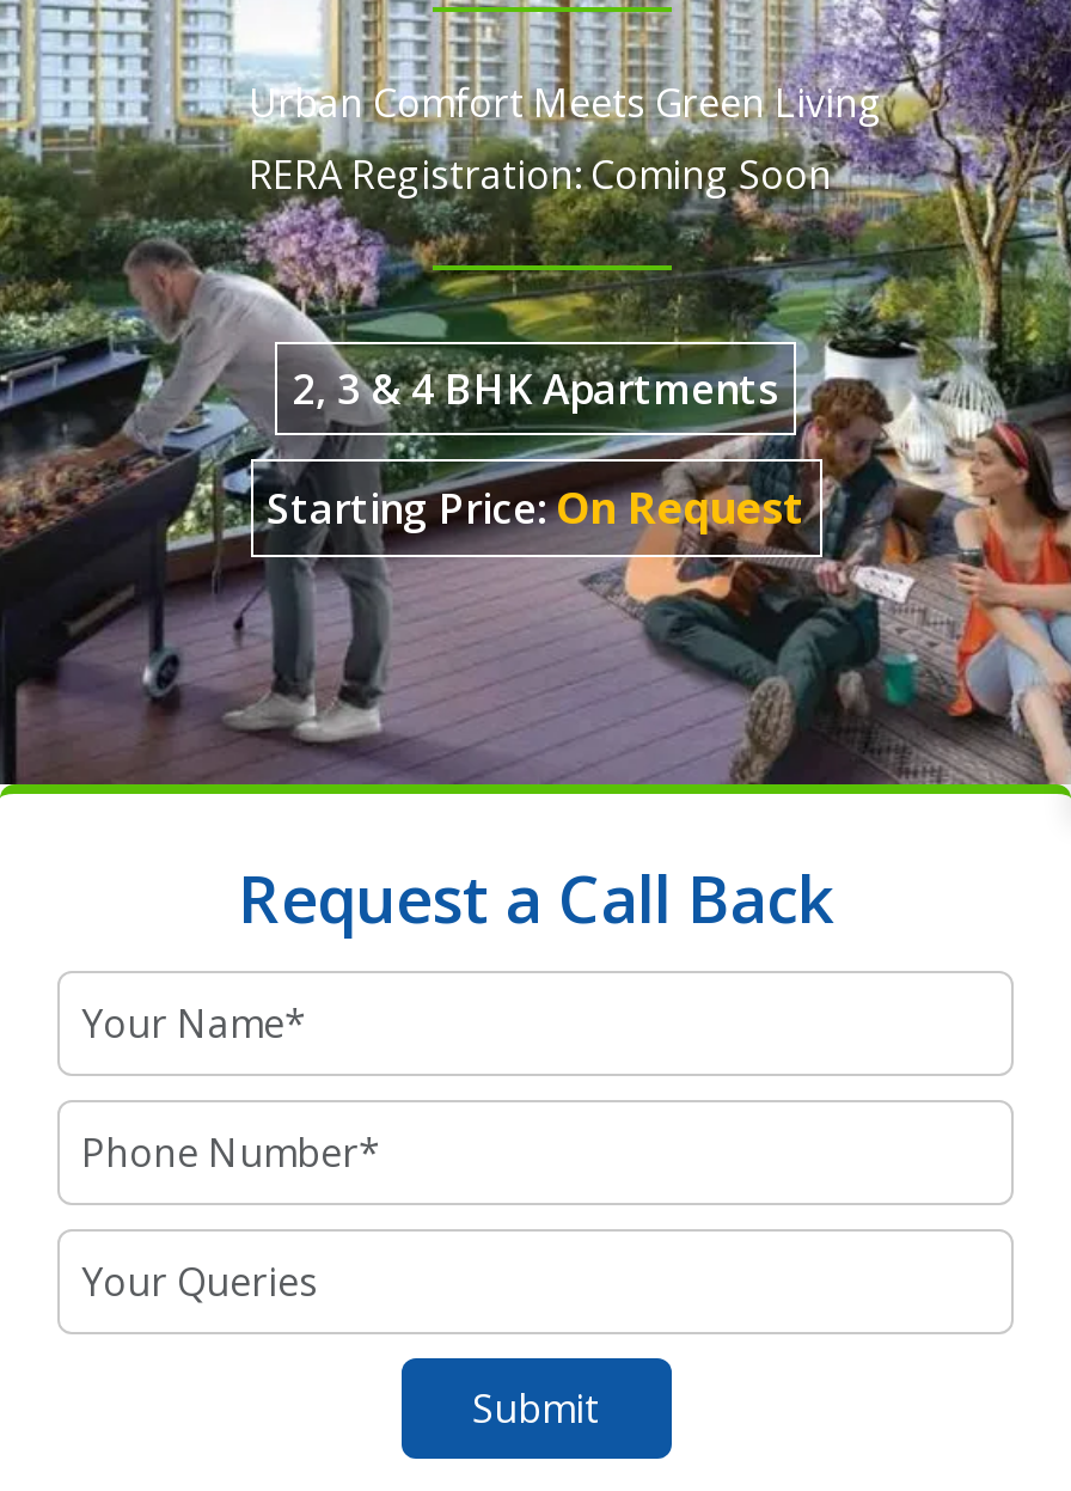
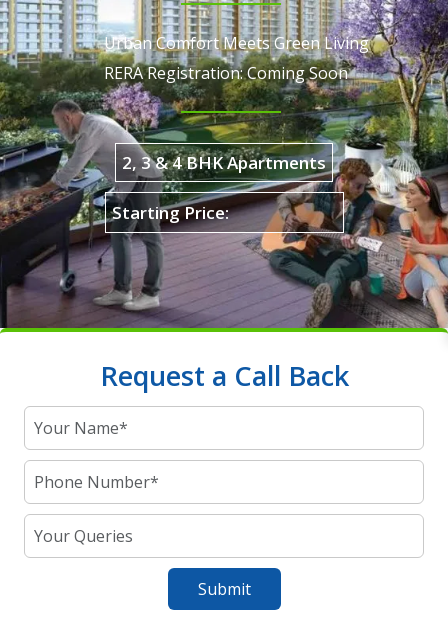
- Starting Price: On Request
+ Starting Price:
